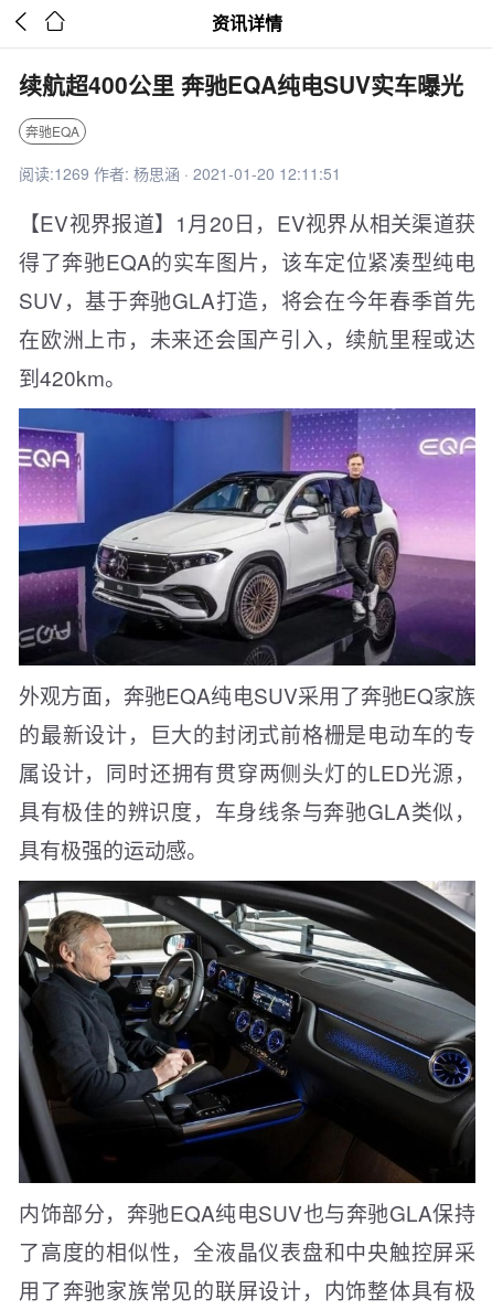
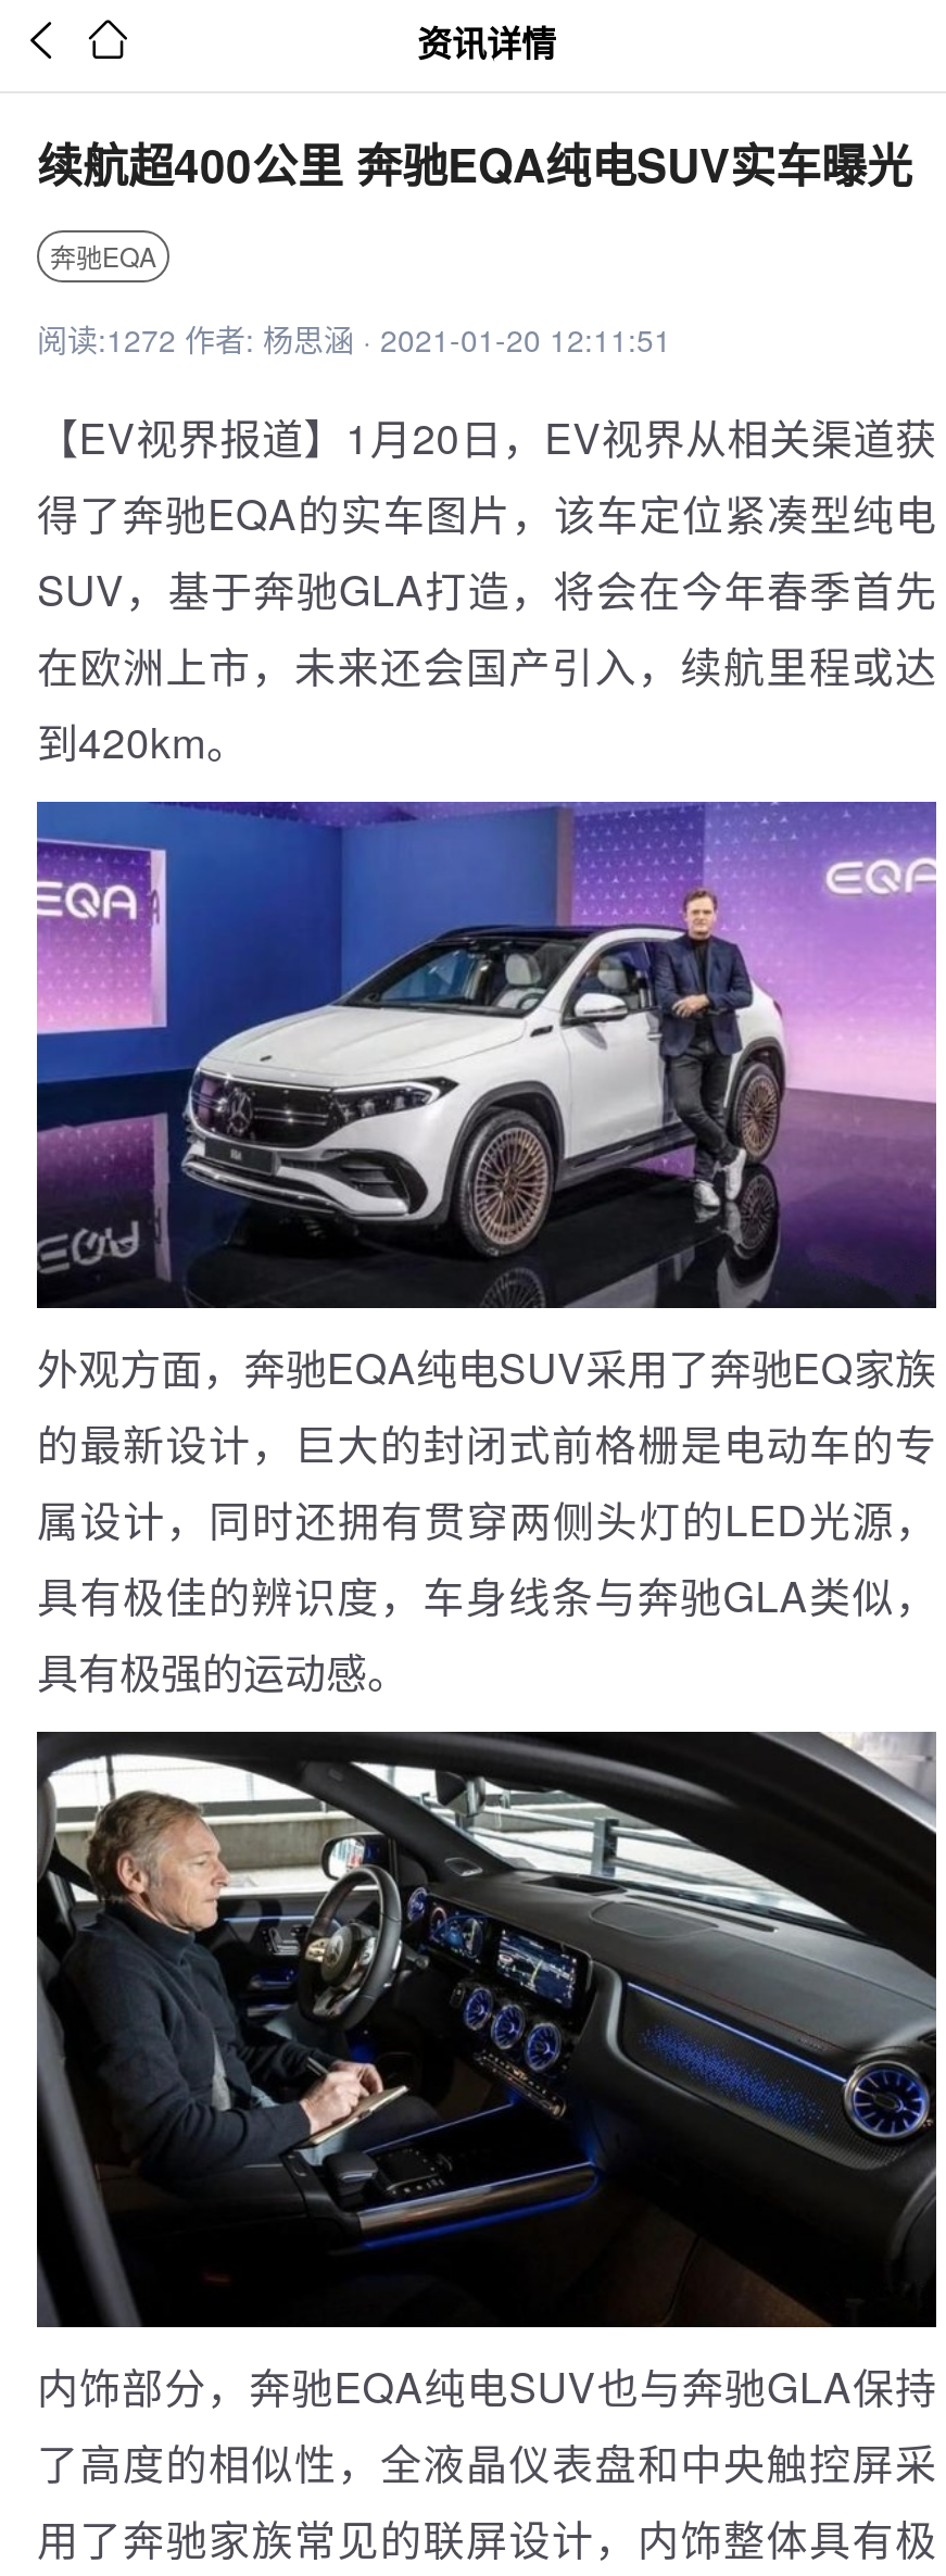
- 阅读:1269 作者: 杨思涵 · 2021-01-20 12:11:51
+ 阅读:1272 作者: 杨思涵 · 2021-01-20 12:11:51
